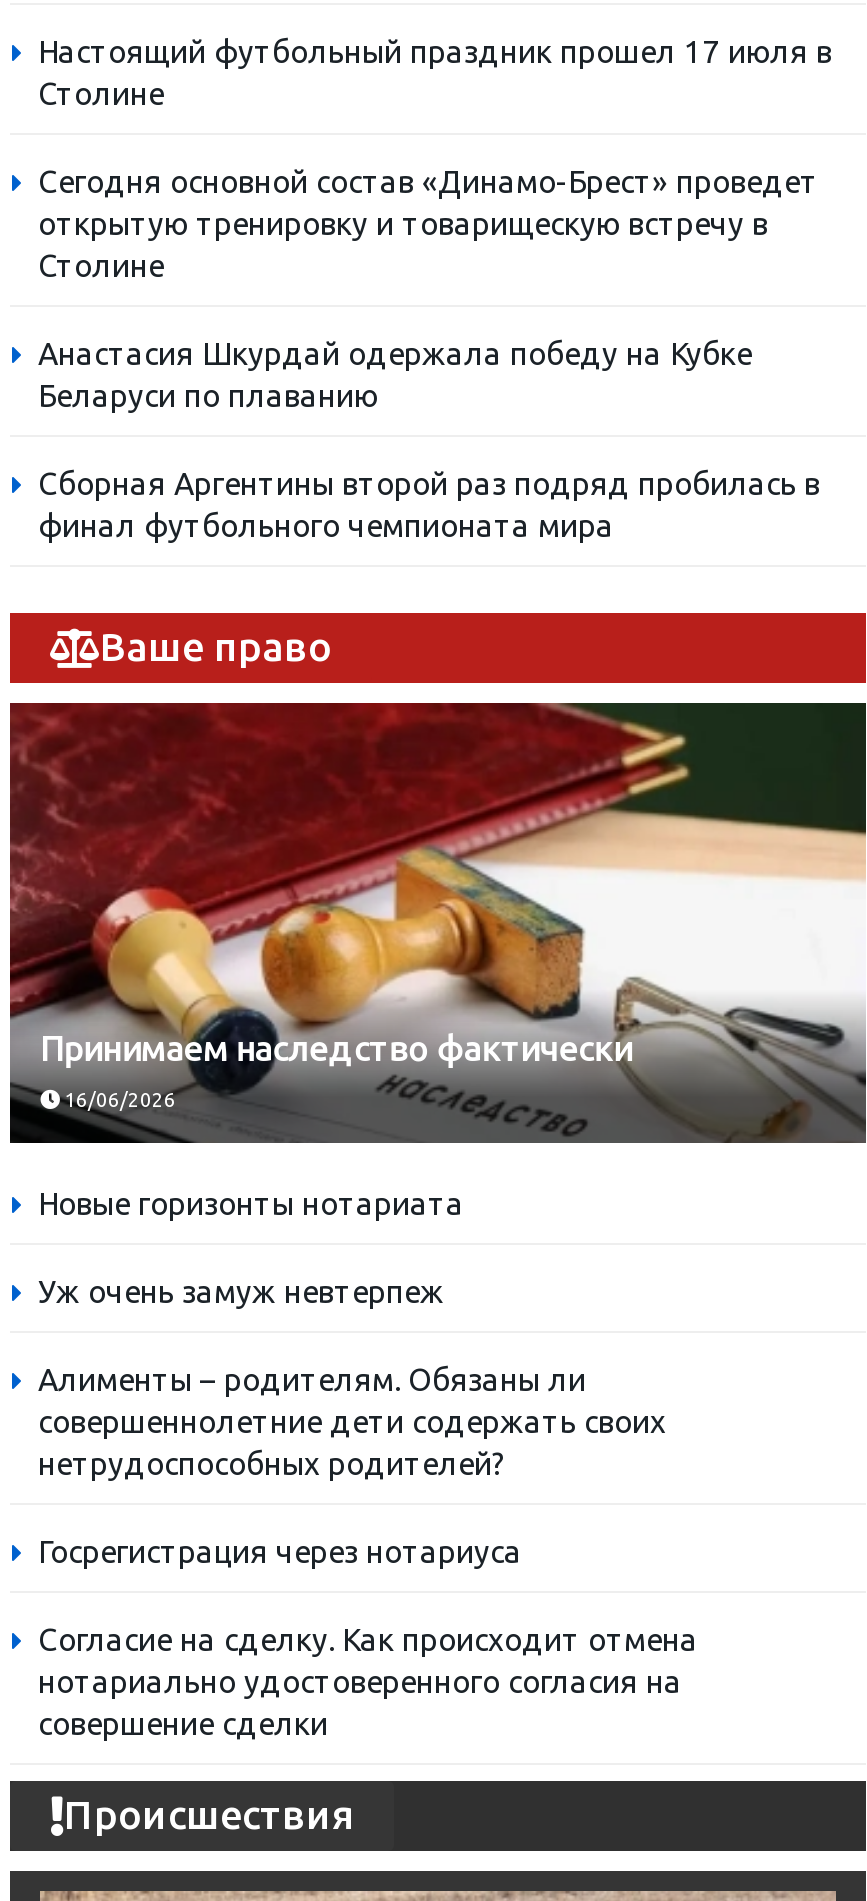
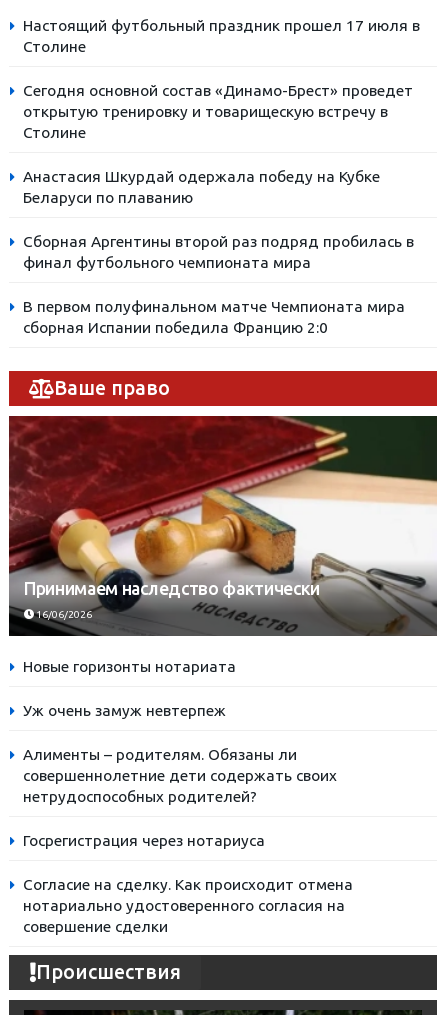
+ В первом полуфинальном матче Чемпионата мира
+ сборная Испании победила Францию 2:0
